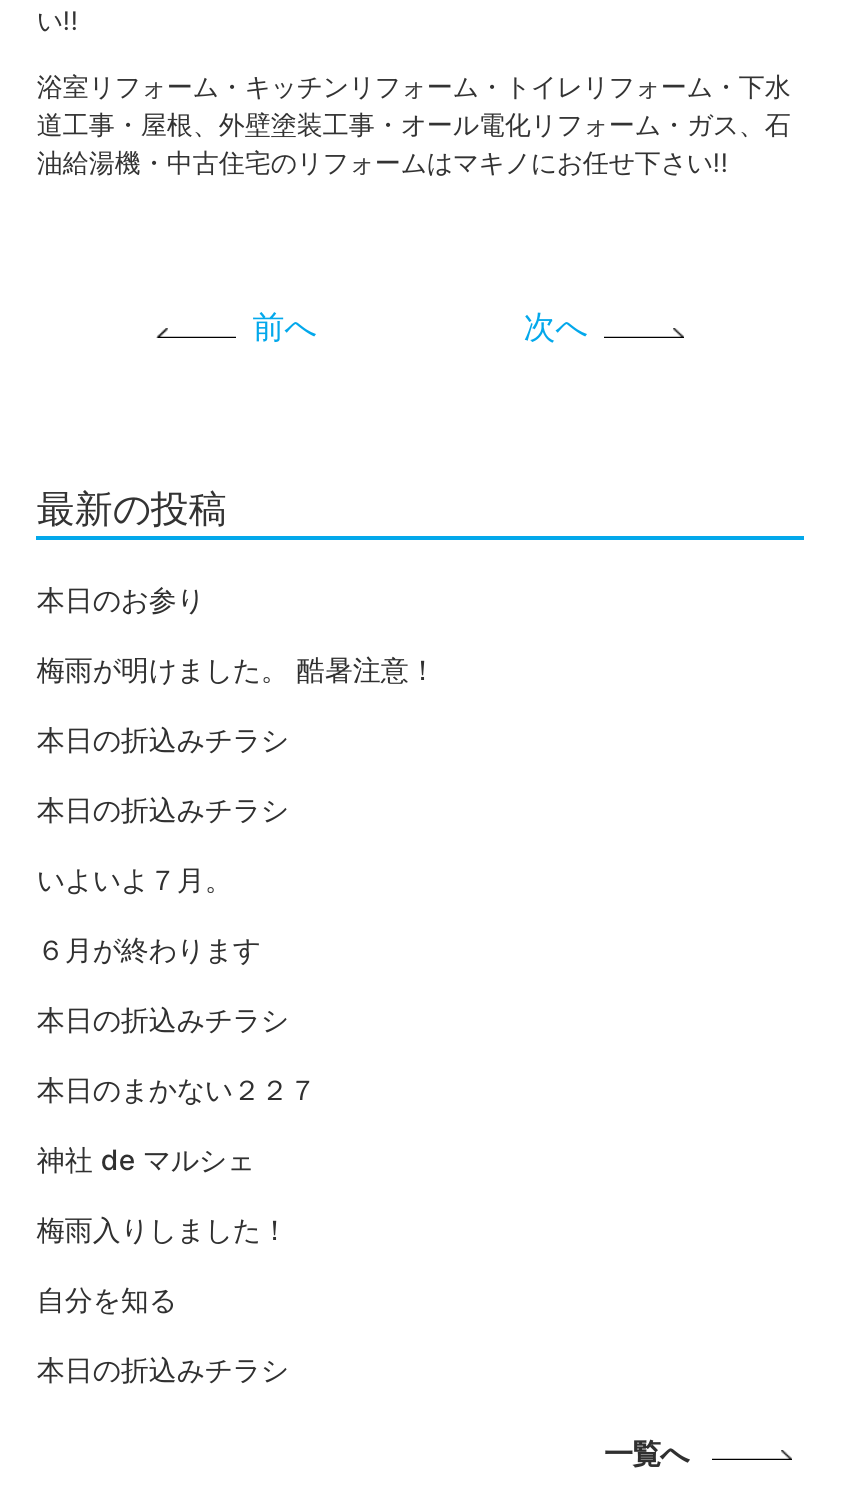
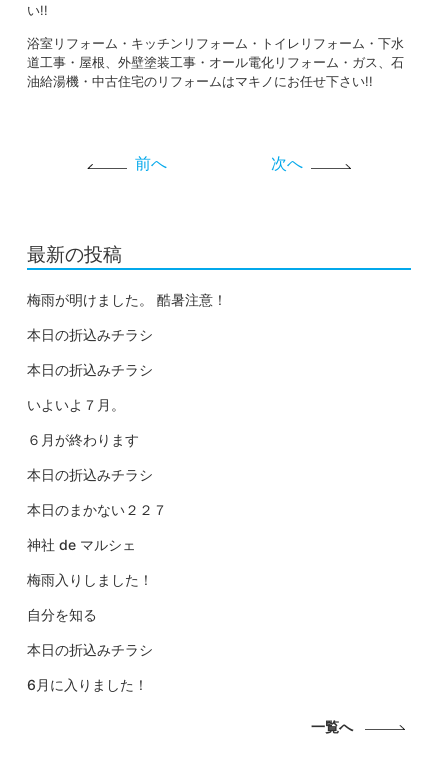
- 本日のお参り

moved up: 梅雨が明けました。 酷暑注意！ | 本日の折込みチラシ | 本日の折込みチラシ | ... | 自分を知る | 本日の折込みチラシ

+ 6月に入りました！
